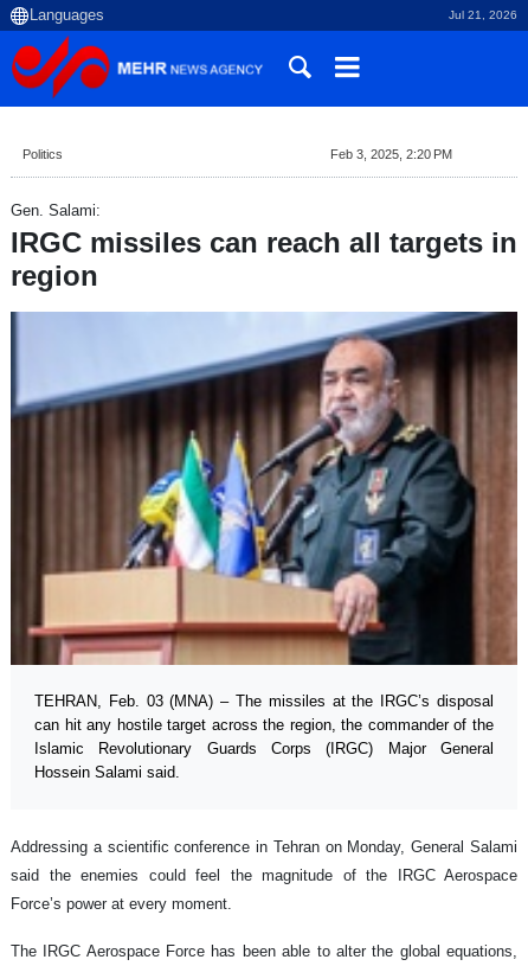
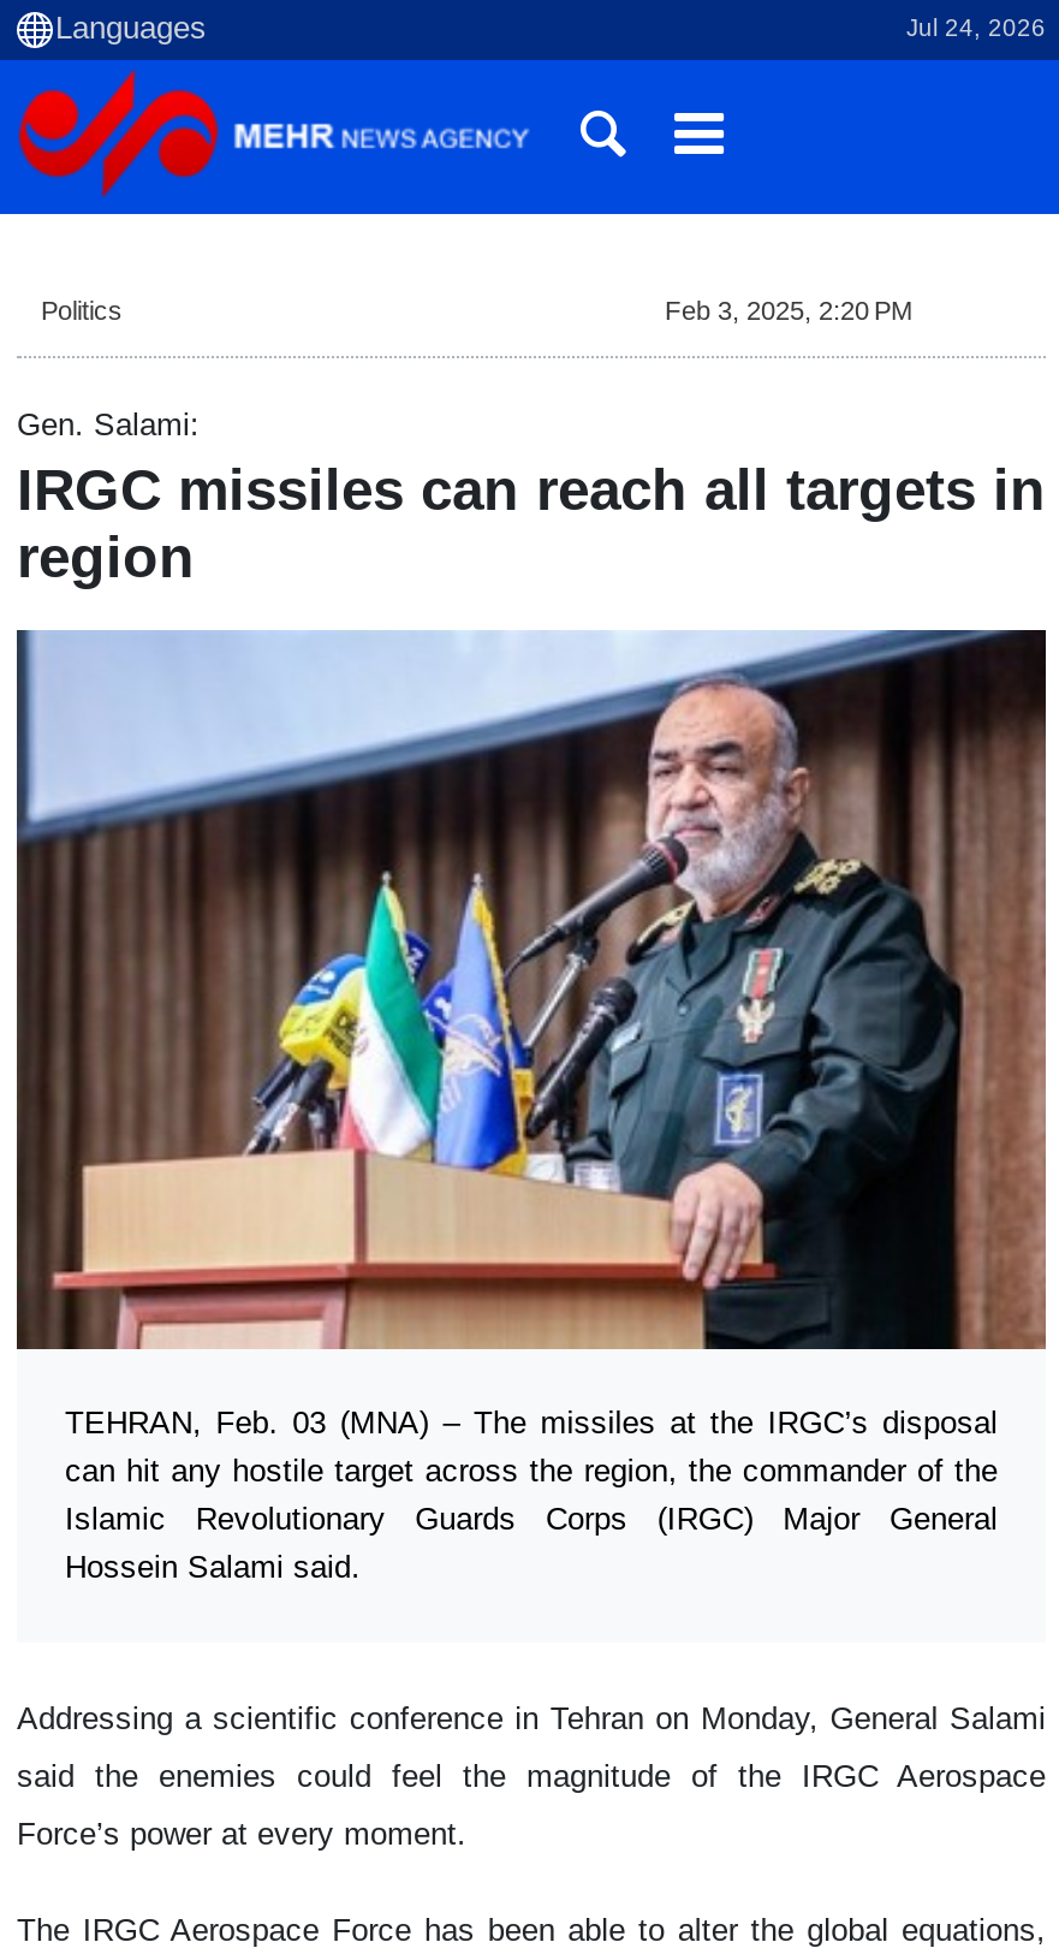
- Jul 21, 2026
+ Jul 24, 2026
